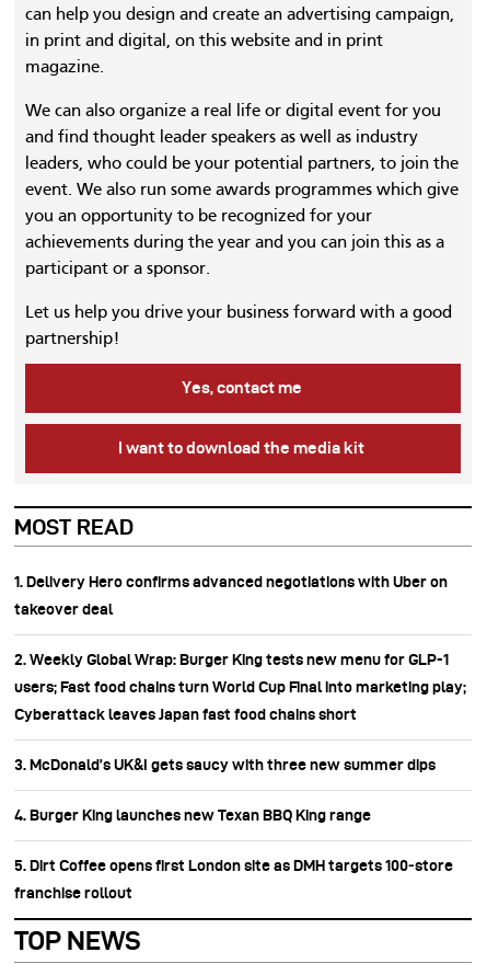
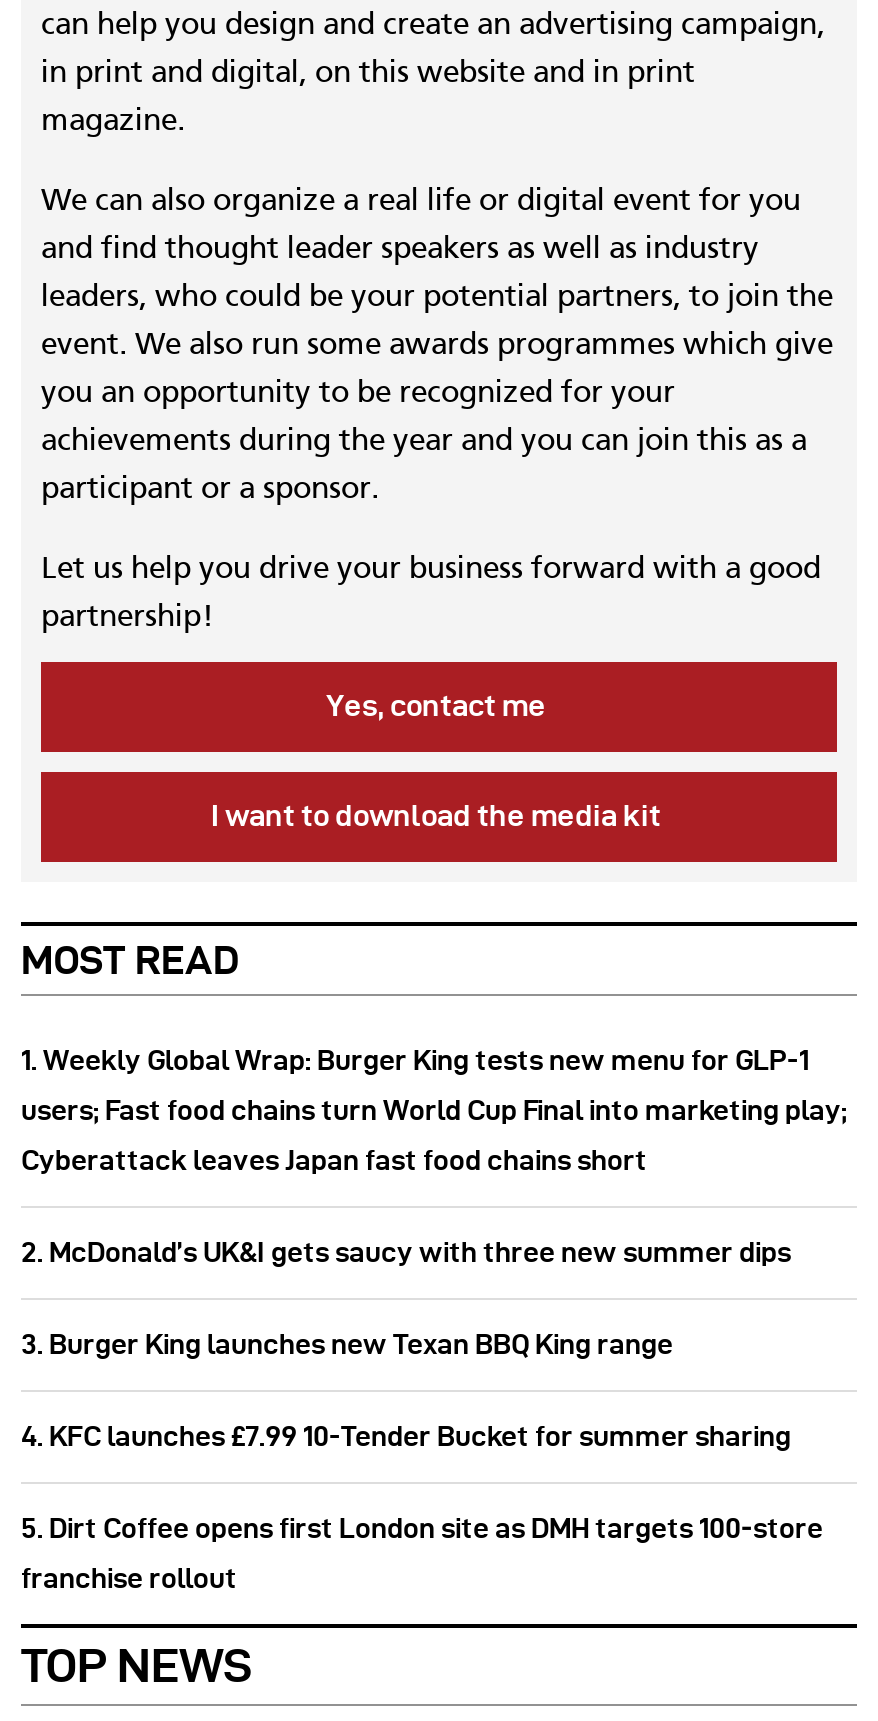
- 1. Delivery Hero confirms advanced negotiations with Uber on
- takeover deal
- 2. Weekly Global Wrap: Burger King tests new menu for GLP-1
+ 1. Weekly Global Wrap: Burger King tests new menu for GLP-1

moved up: users; Fast food chains turn World Cup Final into marketing play; | Cyberattack leaves Japan fast food chains short

- 3. McDonald’s UK&I gets saucy with three new summer dips
- 4. Burger King launches new Texan BBQ King range
+ 2. McDonald’s UK&I gets saucy with three new summer dips
+ 3. Burger King launches new Texan BBQ King range
+ 4. KFC launches £7.99 10-Tender Bucket for summer sharing
